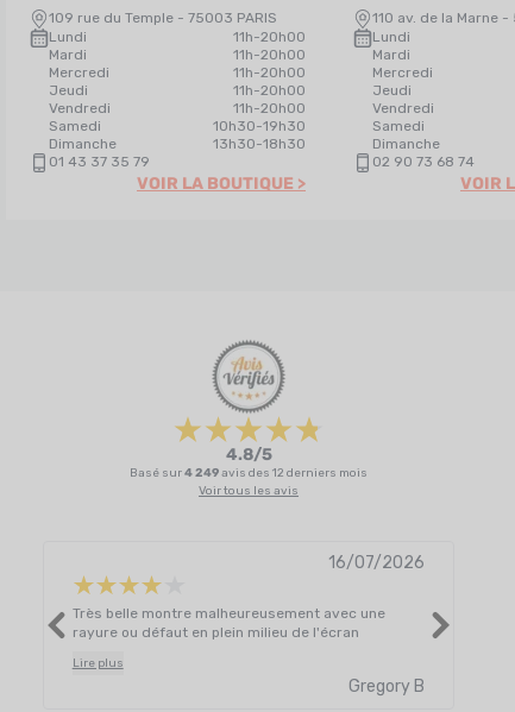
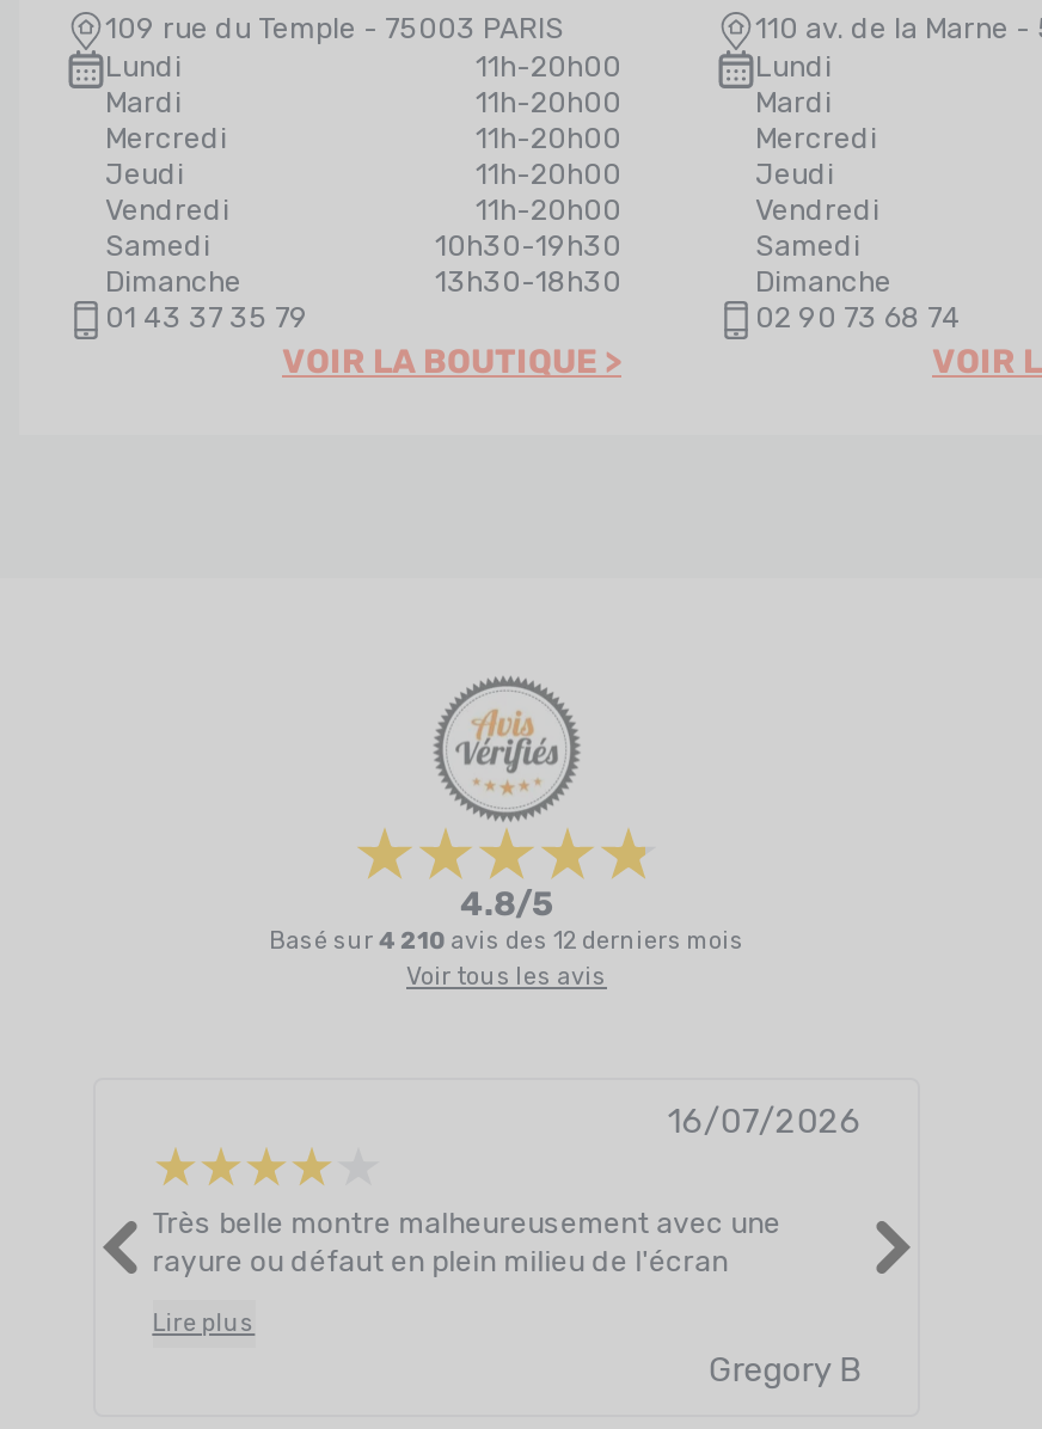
- Basé sur 4 249 avis des 12 derniers mois
+ Basé sur 4 210 avis des 12 derniers mois
